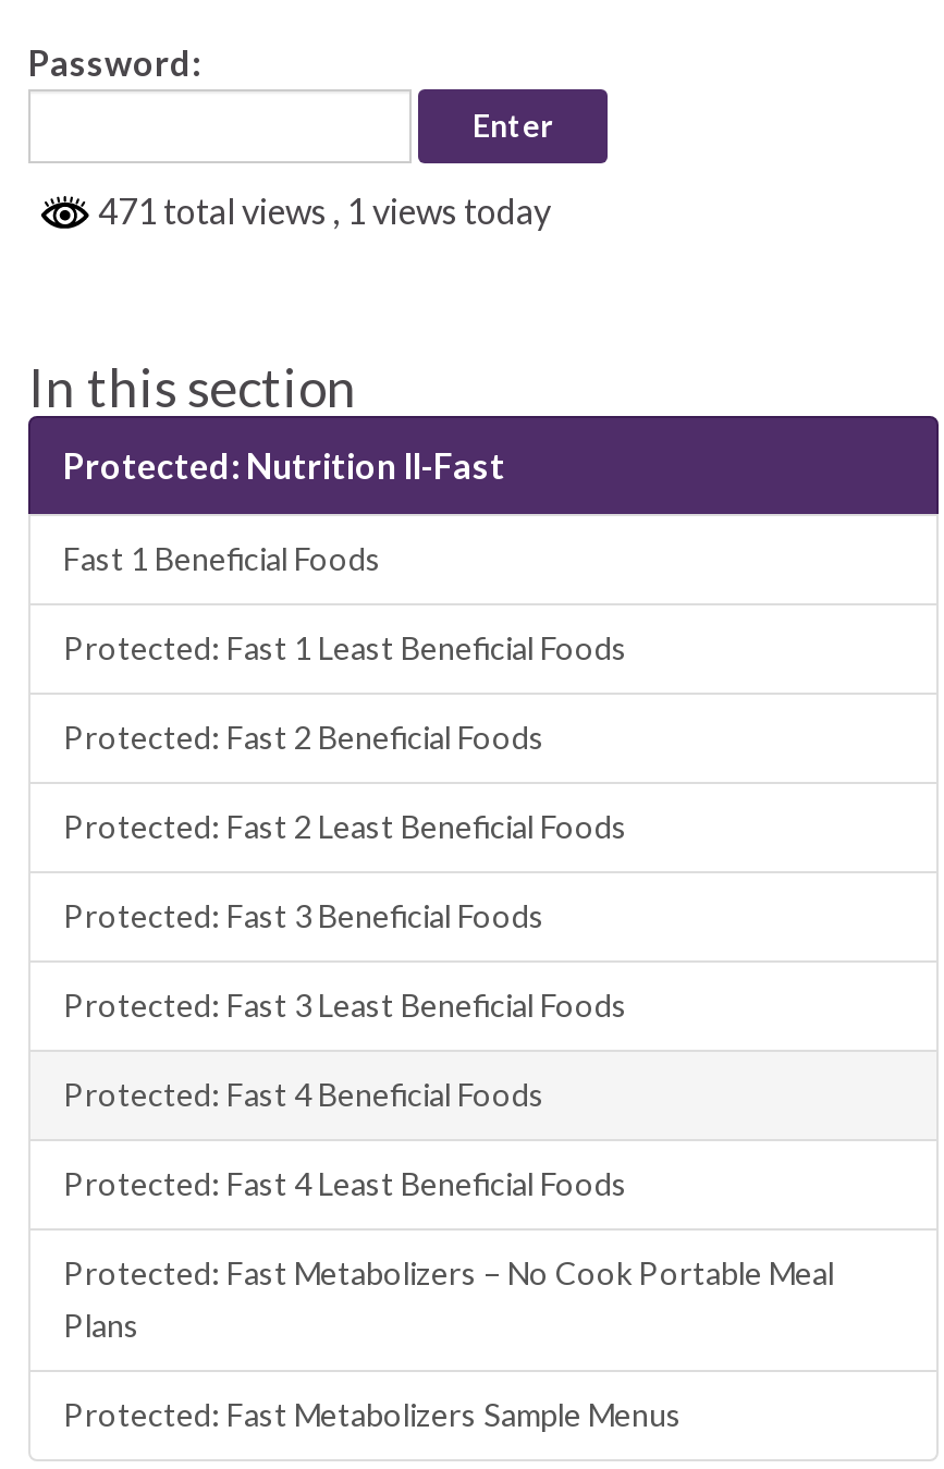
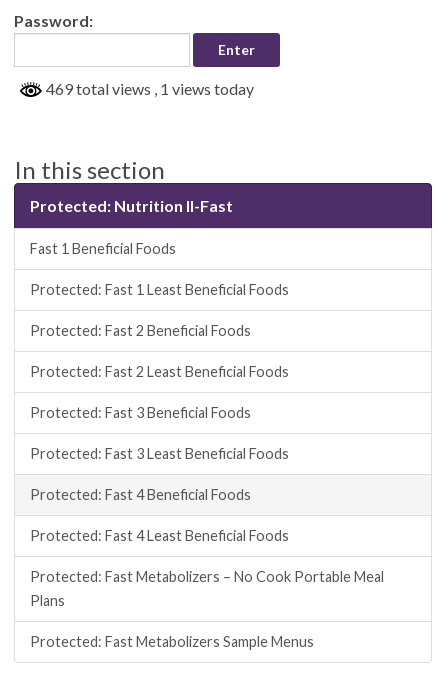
- 471 total views, 1 views today
+ 469 total views, 1 views today
